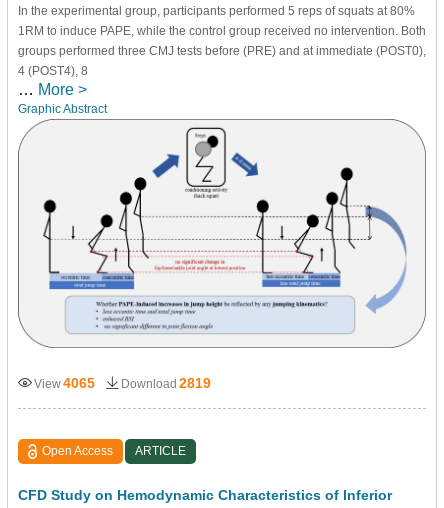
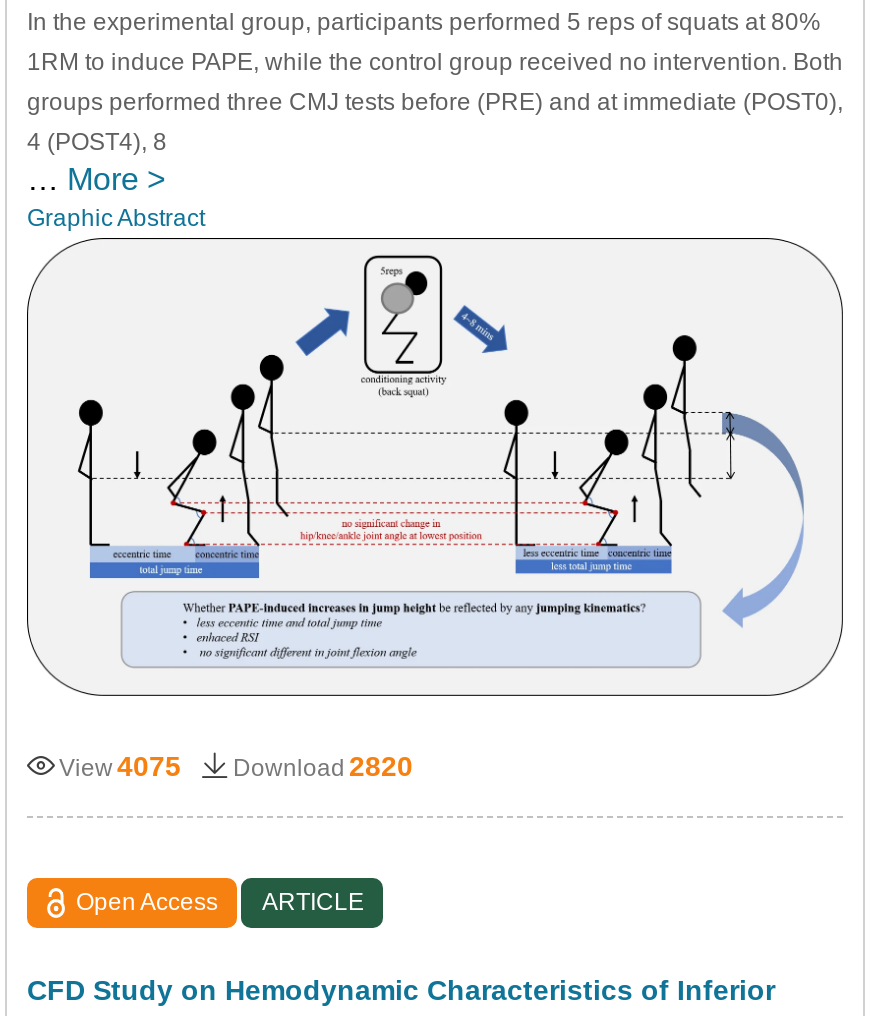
- View 4065
+ View 4075

- Download 2819
+ Download 2820
